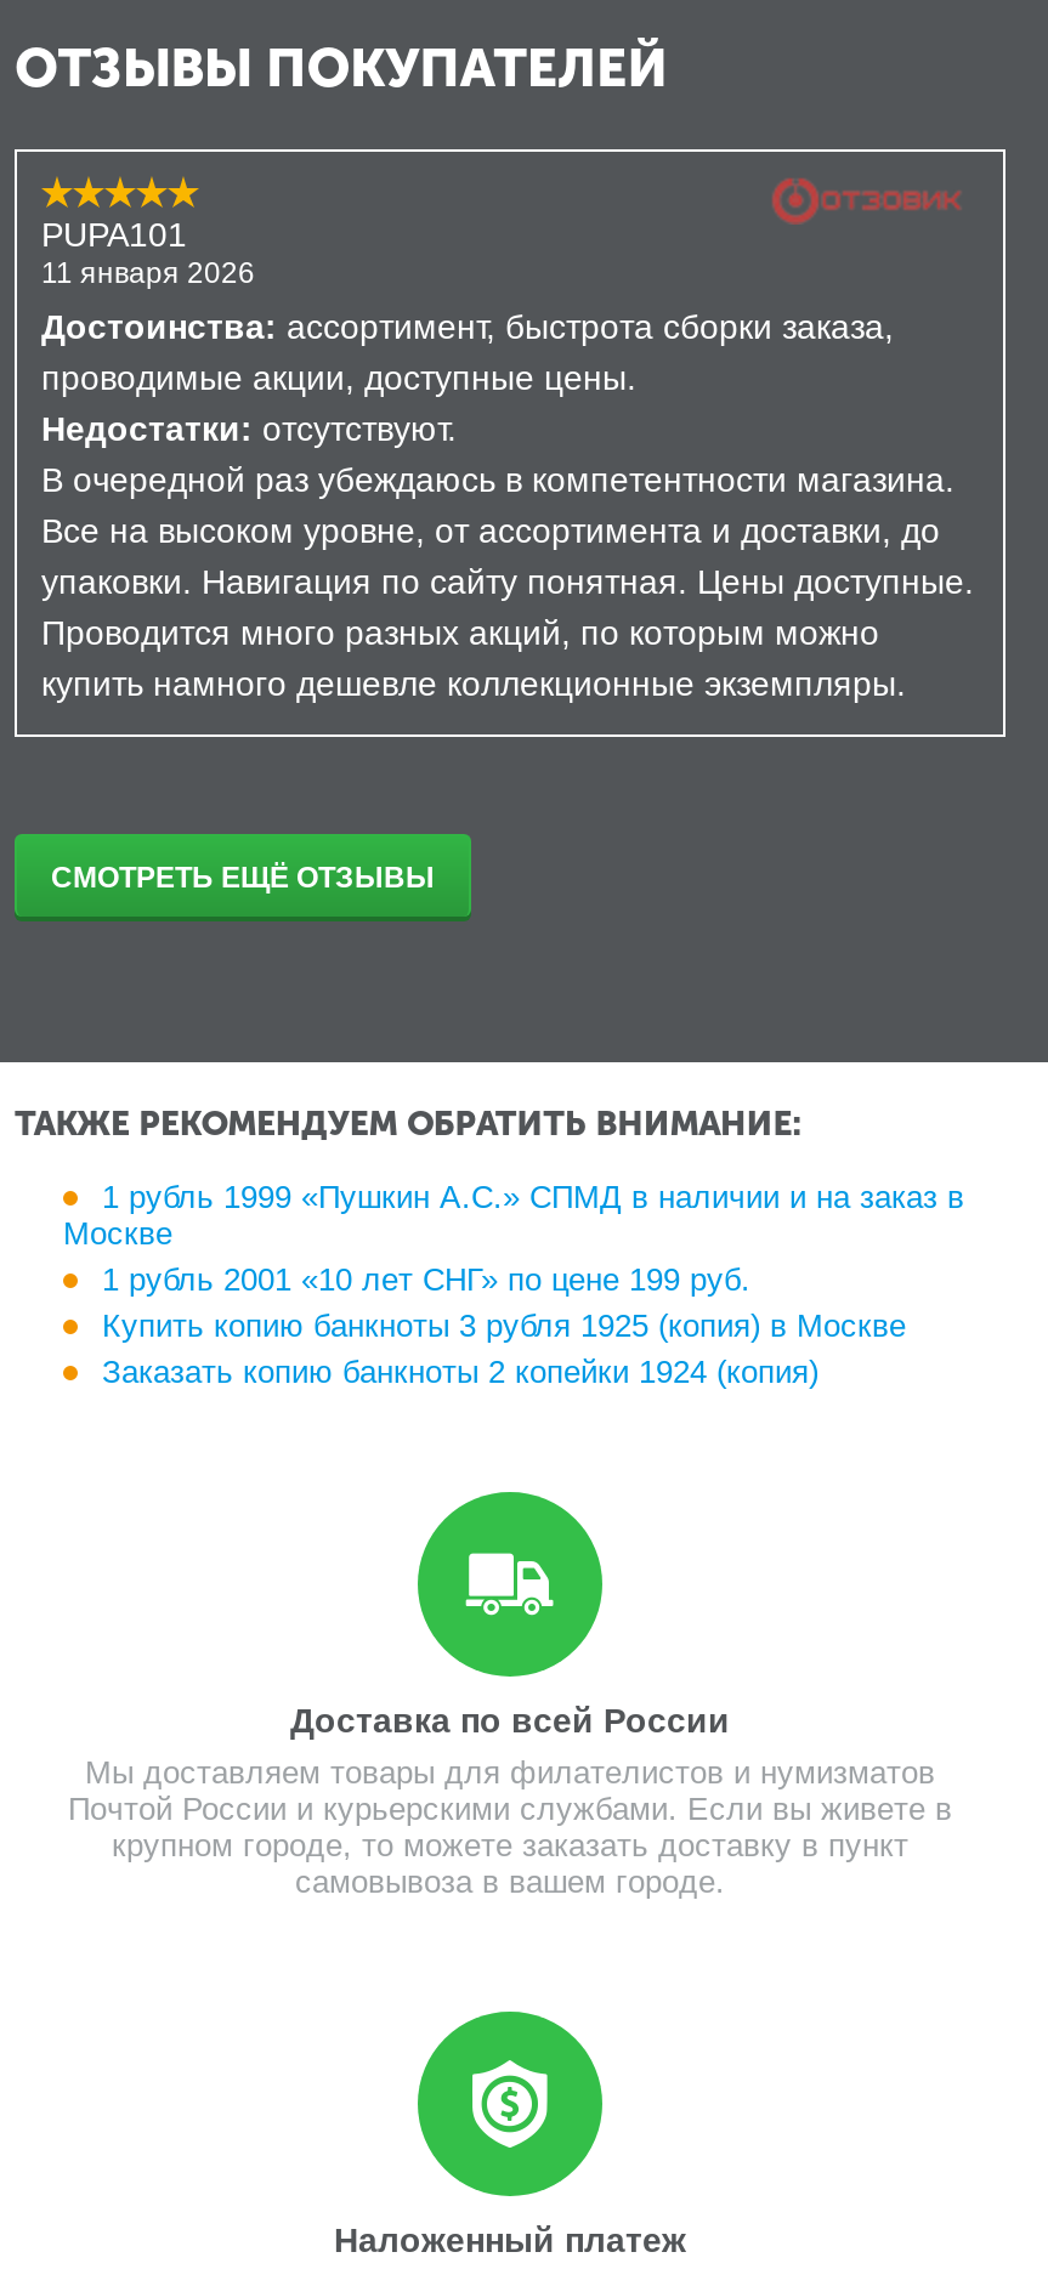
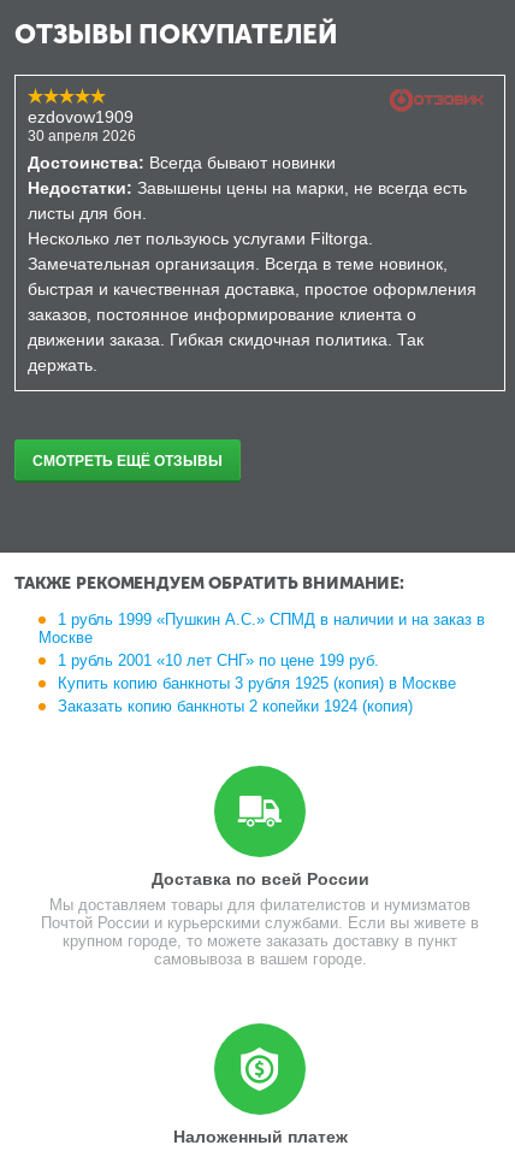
- PUPA101
- 11 января 2026
- Достоинства: ассортимент, быстрота сборки заказа,
- проводимые акции, доступные цены.
- Недостатки: отсутствуют.
- В очередной раз убеждаюсь в компетентности магазина.
- Все на высоком уровне, от ассортимента и доставки, до
- упаковки. Навигация по сайту понятная. Цены доступные.
- Проводится много разных акций, по которым можно
- купить намного дешевле коллекционные экземпляры.
+ ezdovow1909
+ 30 апреля 2026
+ Достоинства: Всегда бывают новинки
+ Недостатки: Завышены цены на марки, не всегда есть
+ листы для бон.
+ Несколько лет пользуюсь услугами Filtorga.
+ Замечательная организация. Всегда в теме новинок,
+ быстрая и качественная доставка, простое оформления
+ заказов, постоянное информирование клиента о
+ движении заказа. Гибкая скидочная политика. Так
+ держать.
